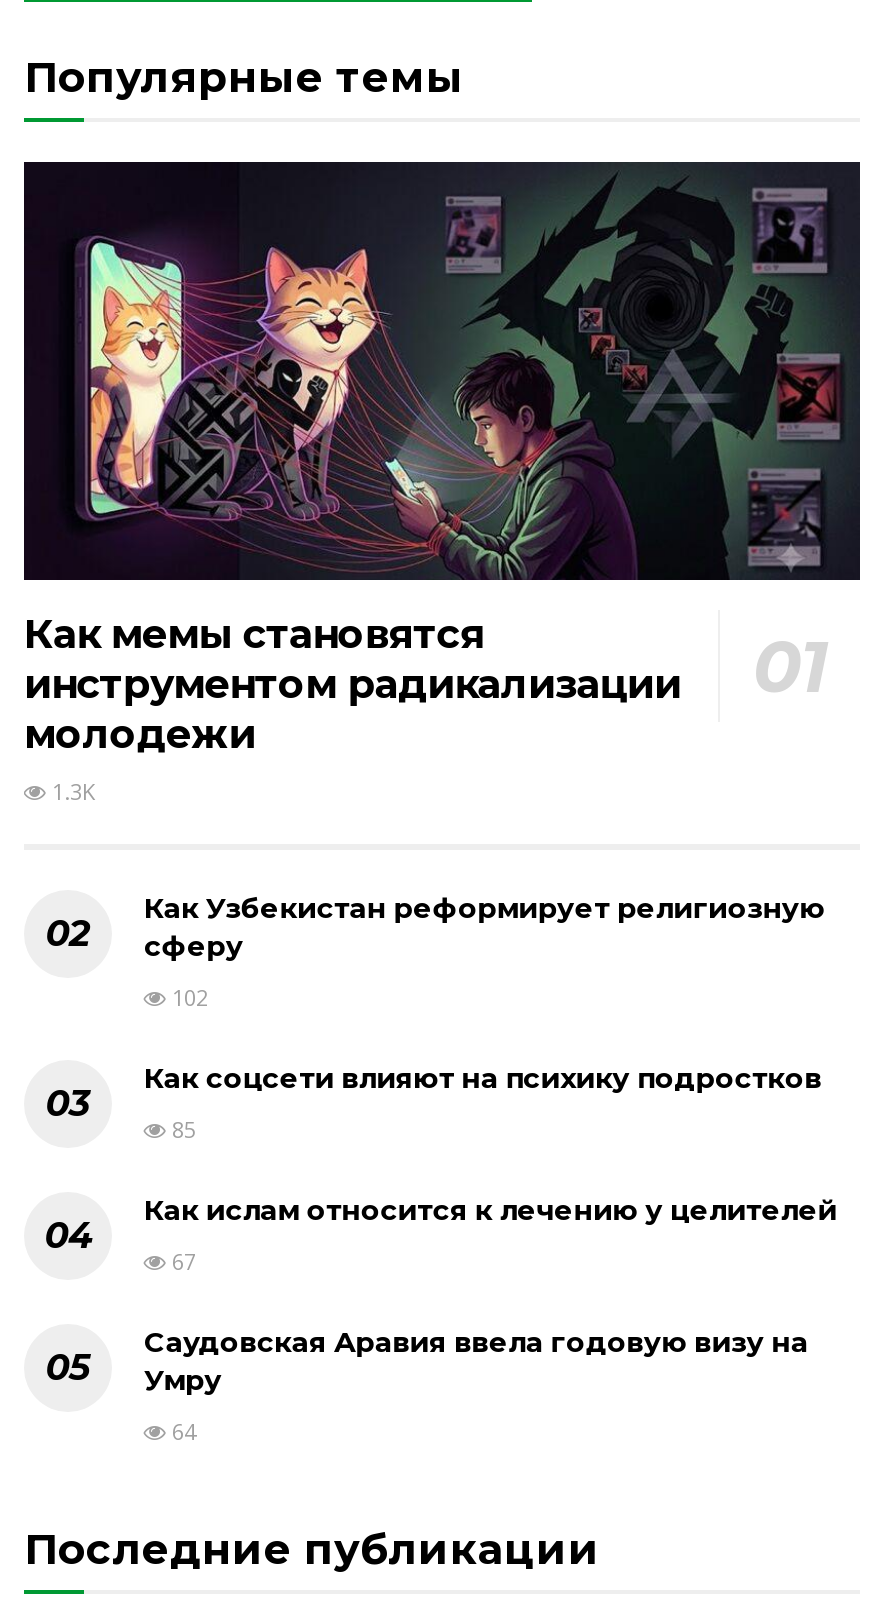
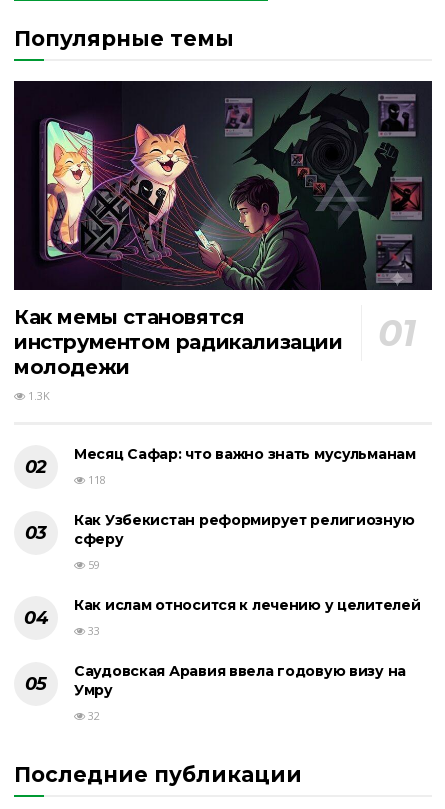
+ Месяц Сафар: что важно знать мусульманам
+ 118

moved down: Как Узбекистан реформирует религиозную | сферу

- 102
- Как соцсети влияют на психику подростков
- 85
+ 59

- 67
+ 33

- 64
+ 32
